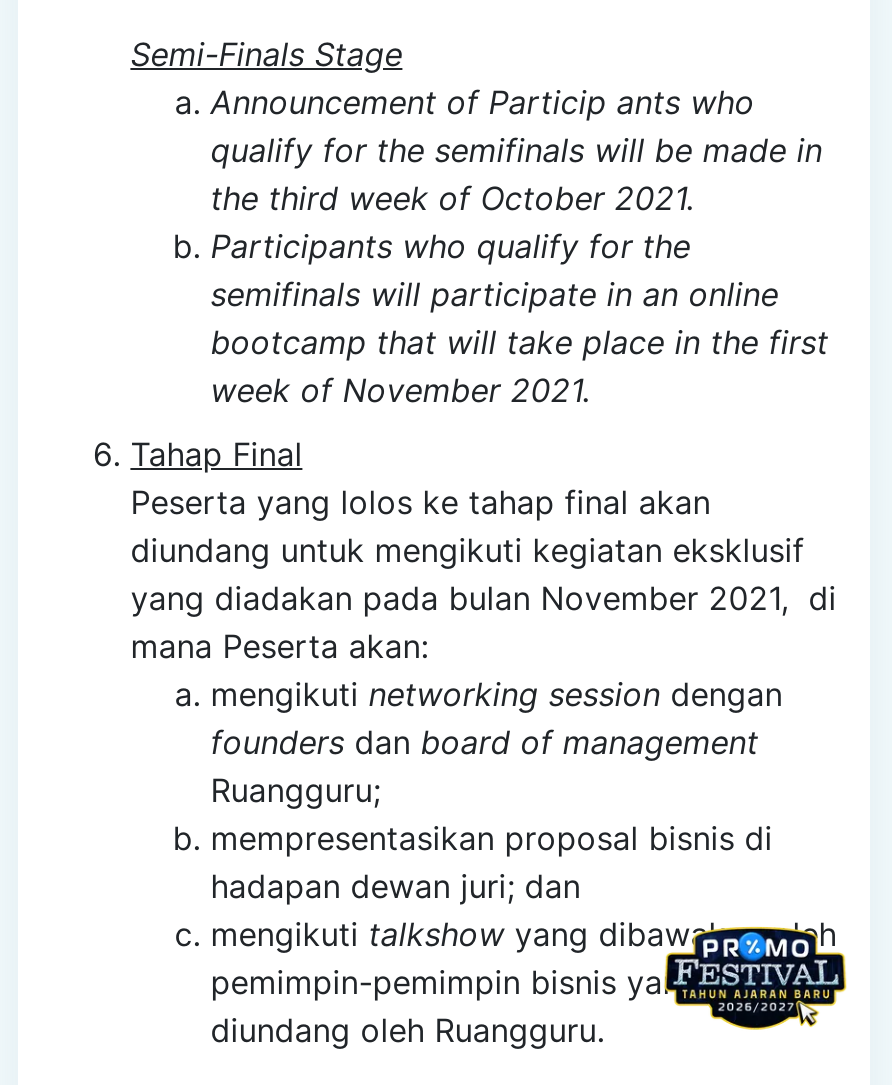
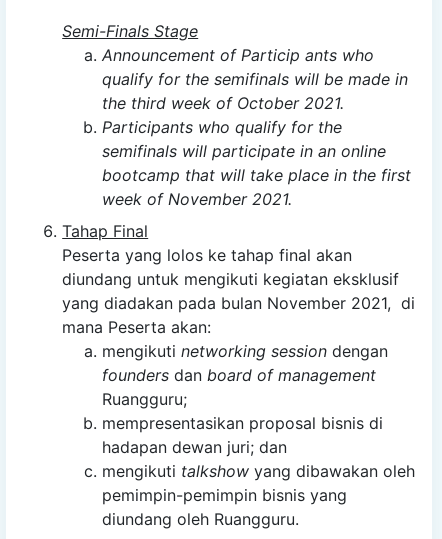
- [image]
